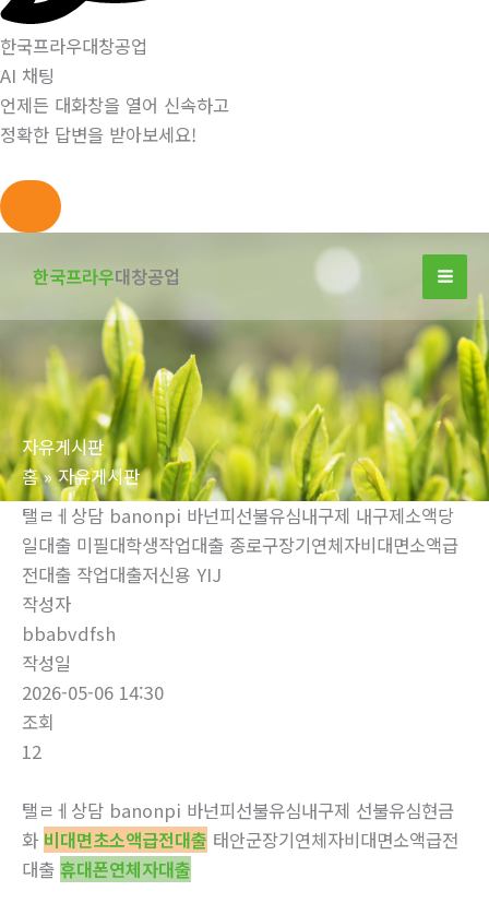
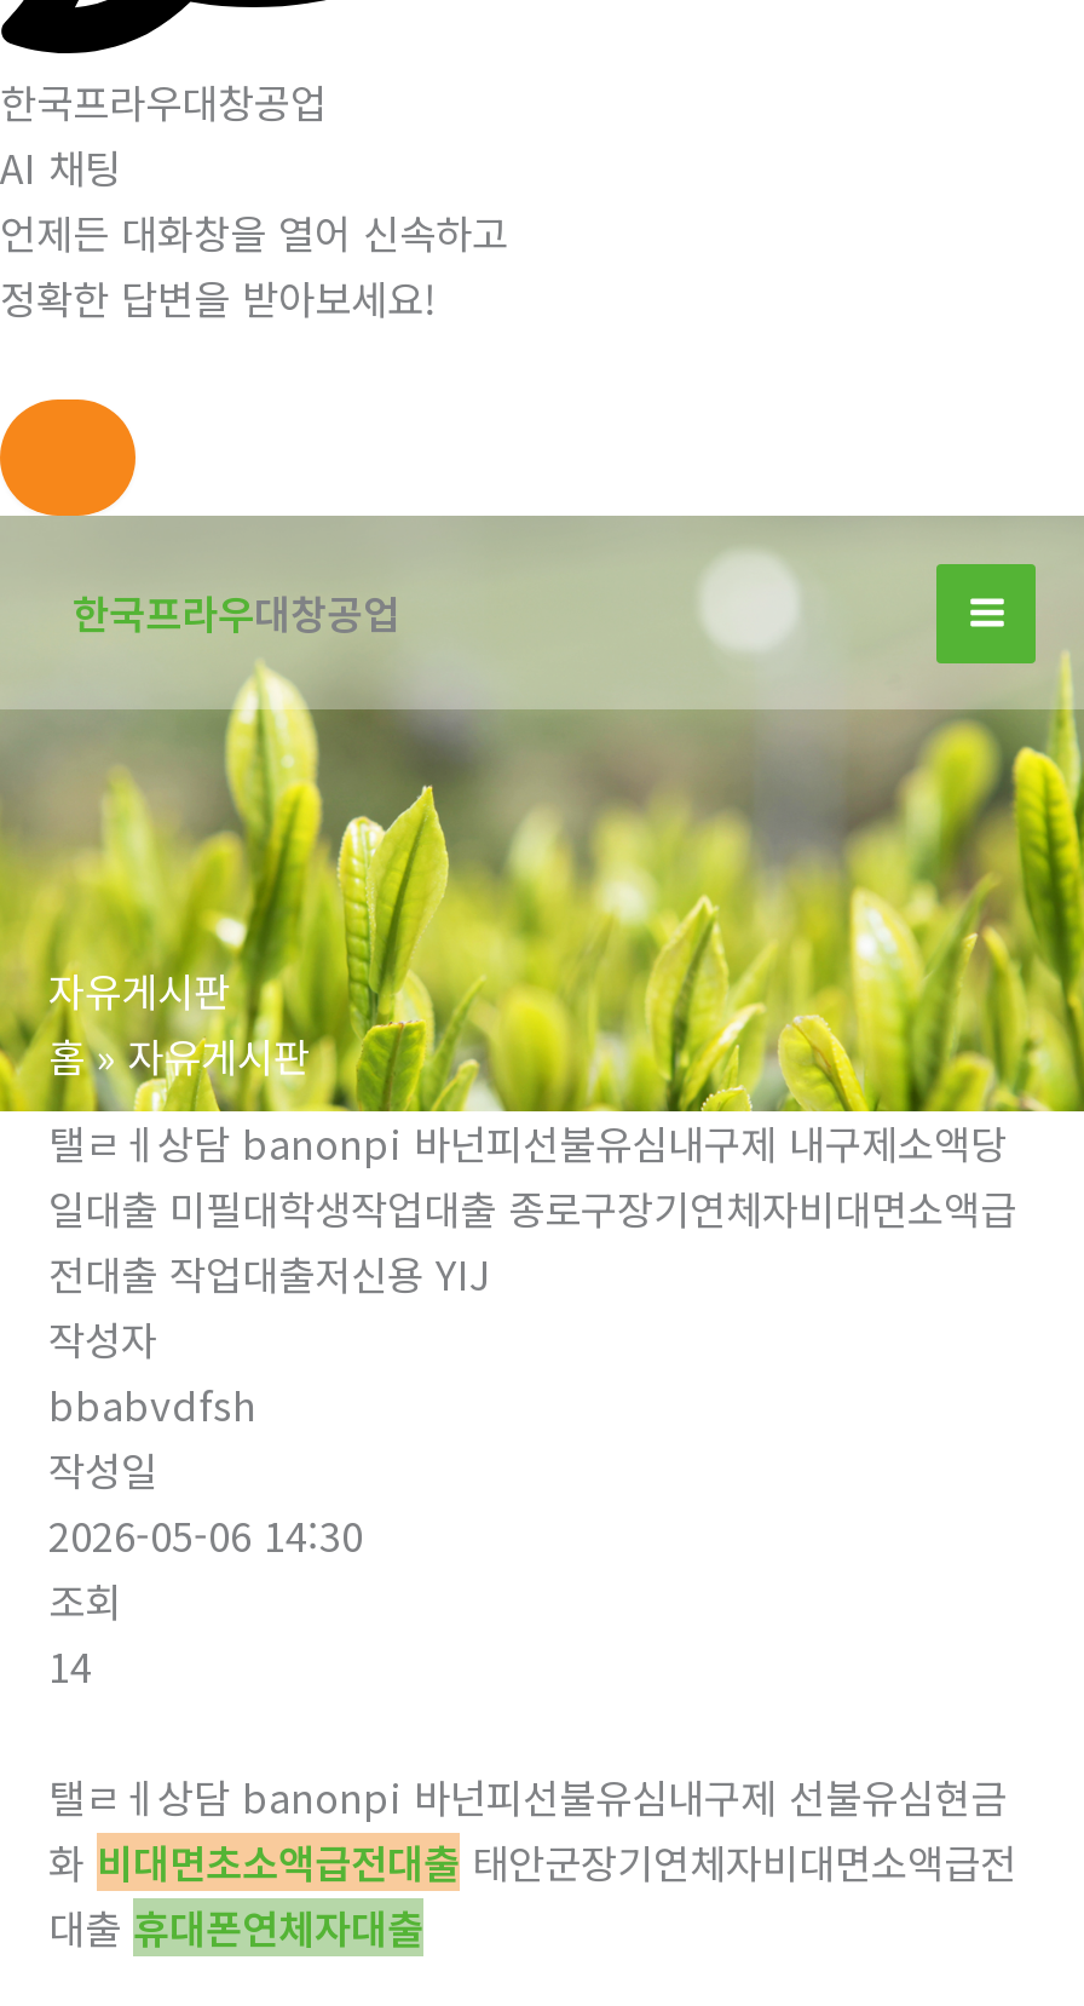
- 12
+ 14
